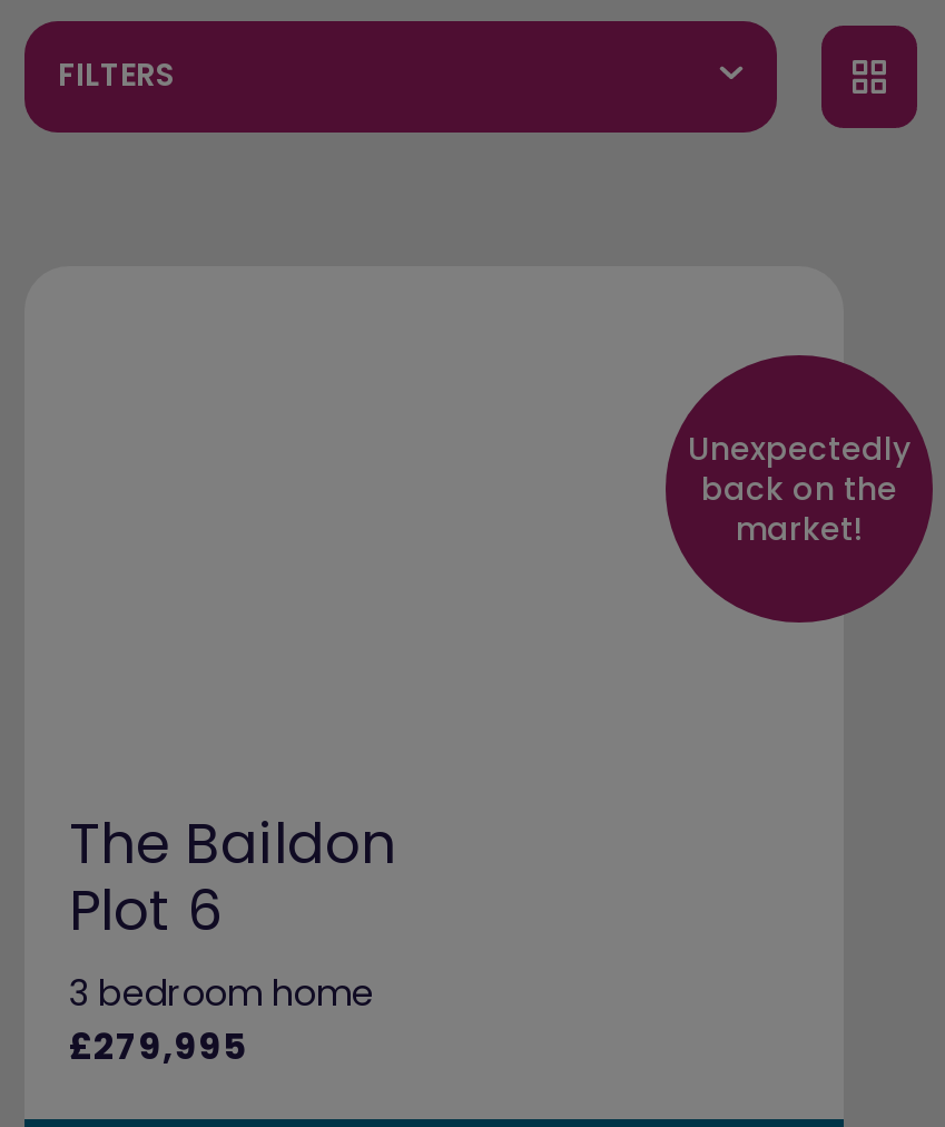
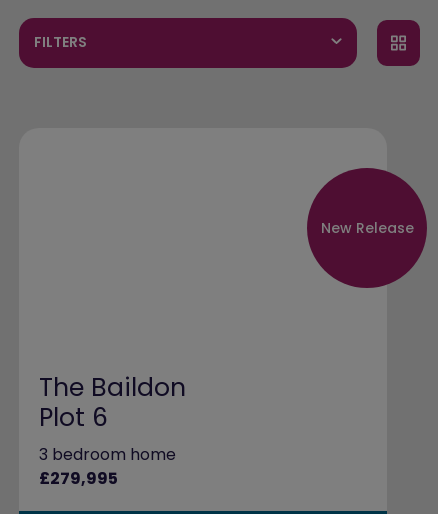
- Unexpectedly
- back on the
- market!
+ New Release
